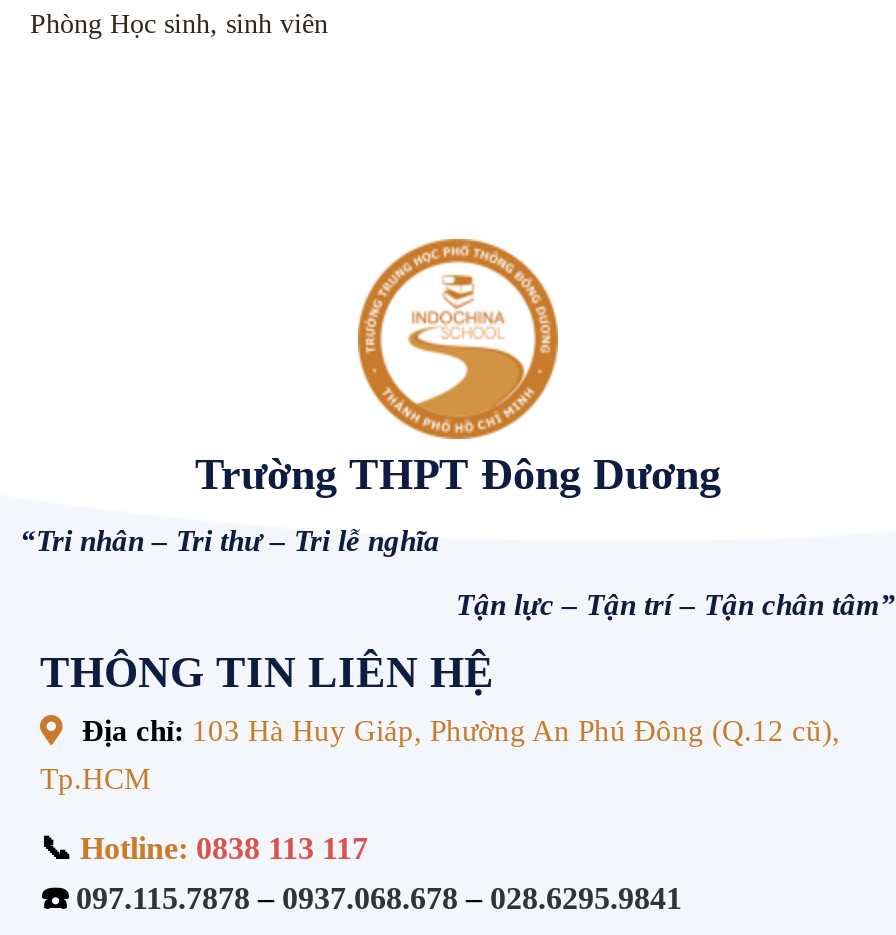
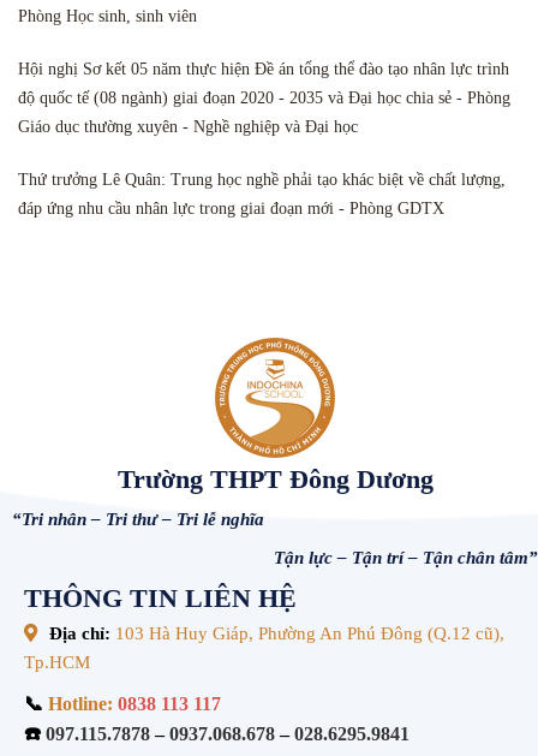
+ Hội nghị Sơ kết 05 năm thực hiện Đề án tổng thể đào tạo nhân lực trình
+ độ quốc tế (08 ngành) giai đoạn 2020 - 2035 và Đại học chia sẻ - Phòng
+ Giáo dục thường xuyên - Nghề nghiệp và Đại học
+ Thứ trưởng Lê Quân: Trung học nghề phải tạo khác biệt về chất lượng,
+ đáp ứng nhu cầu nhân lực trong giai đoạn mới - Phòng GDTX
